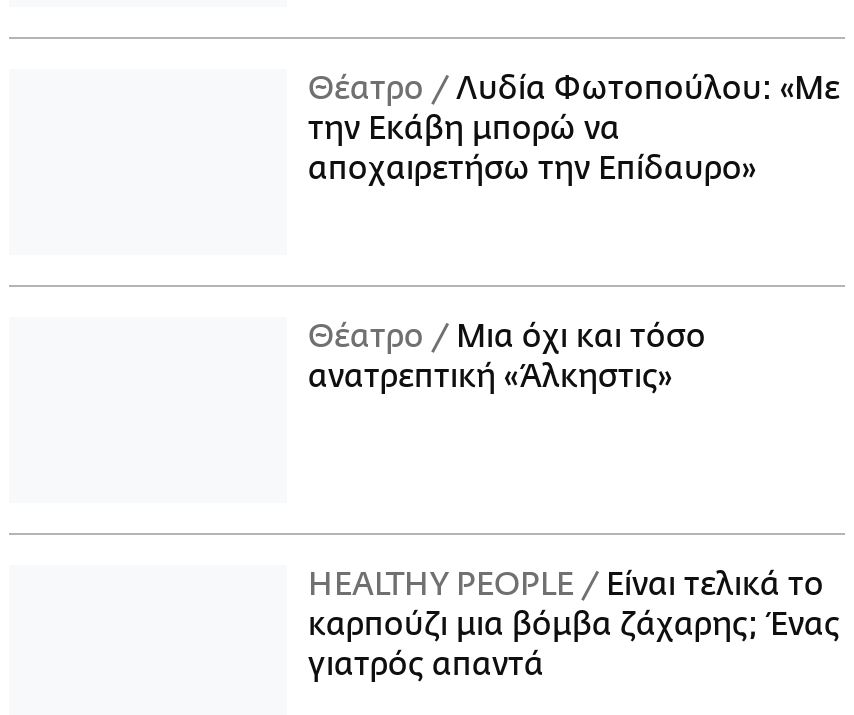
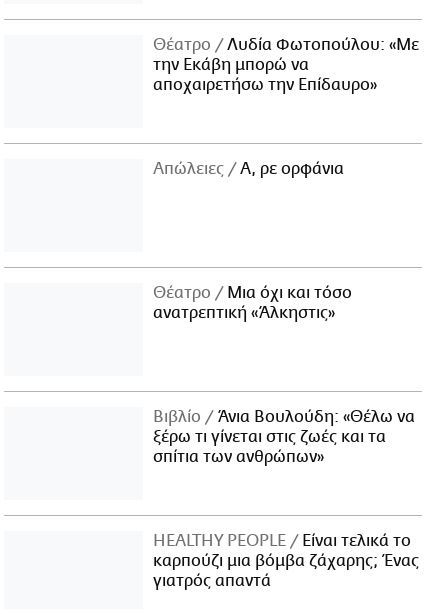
+ Απώλειες Α, ρε ορφάνια

+ Βιβλίο Άνια Βουλούδη: «Θέλω να
+ ξέρω τι γίνεται στις ζωές και τα
+ σπίτια των ανθρώπων»
